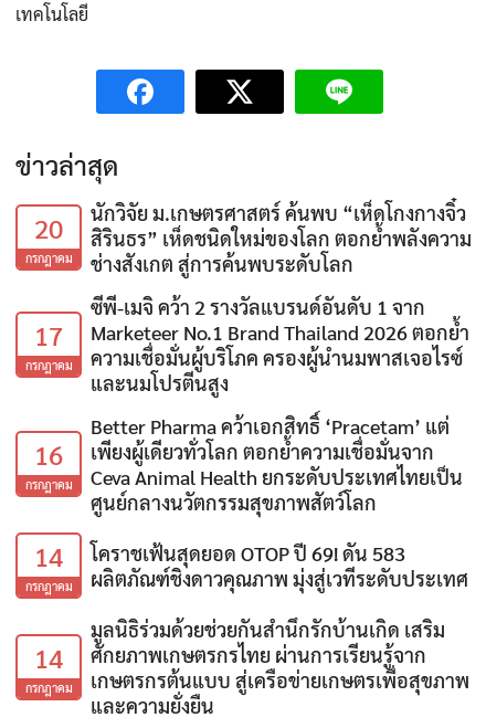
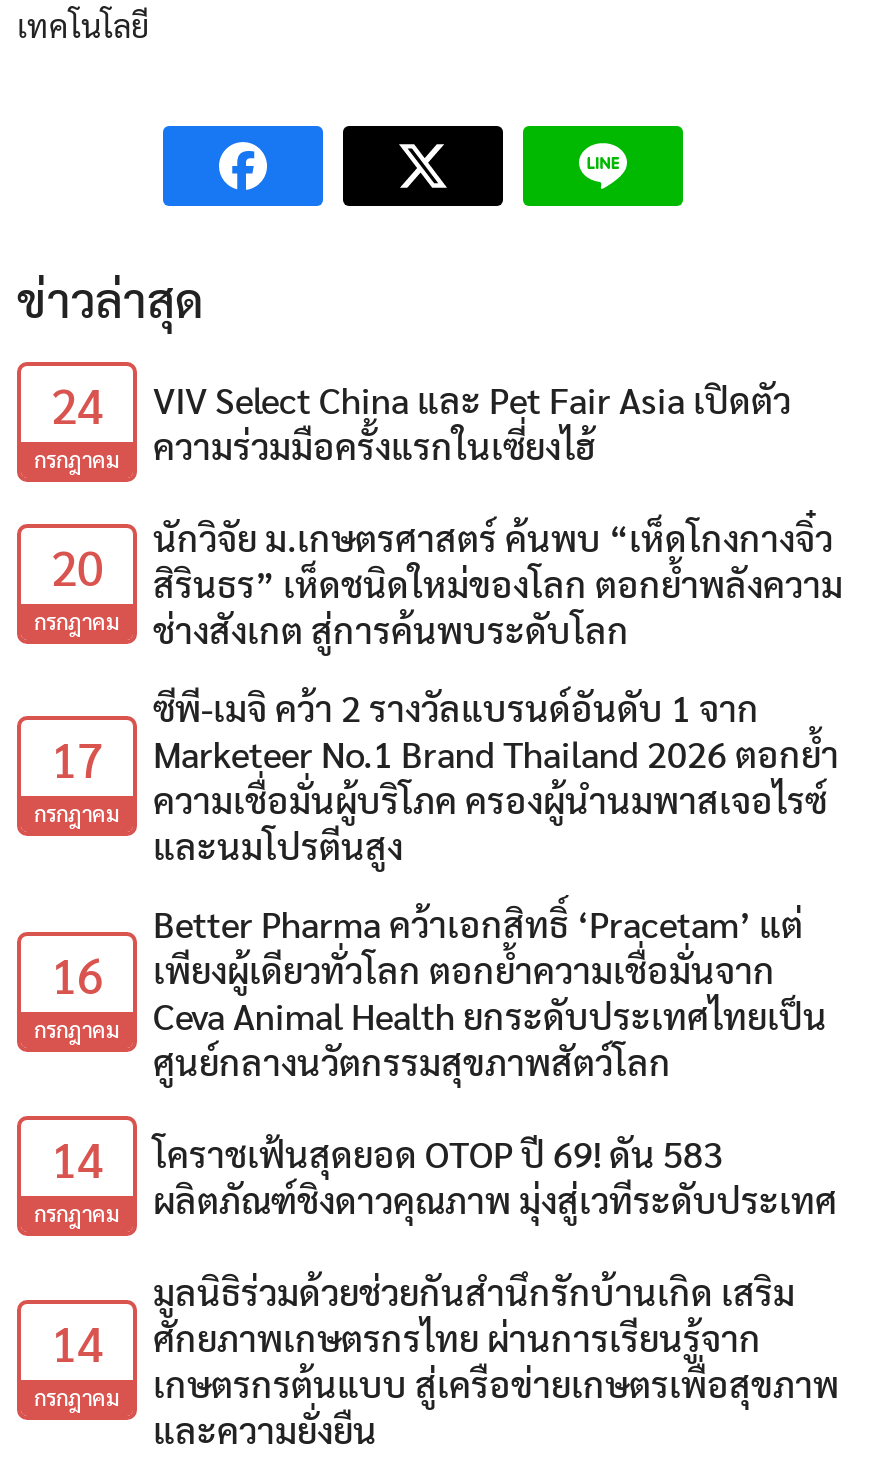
+ 24
+ กรกฎาคม

+ VIV Select China และ Pet Fair Asia เปิดตัว
+ ความร่วมมือครั้งแรกในเซี่ยงไฮ้
